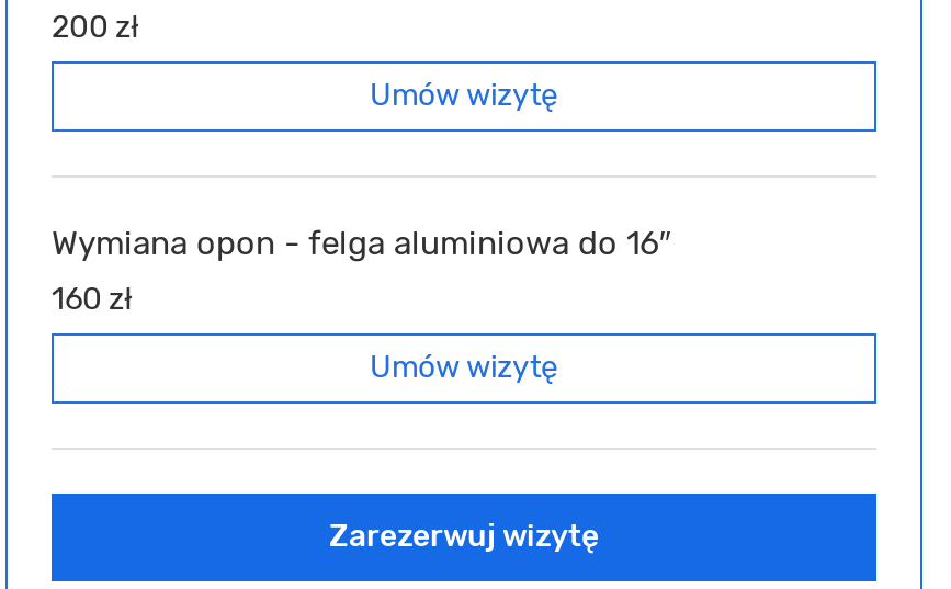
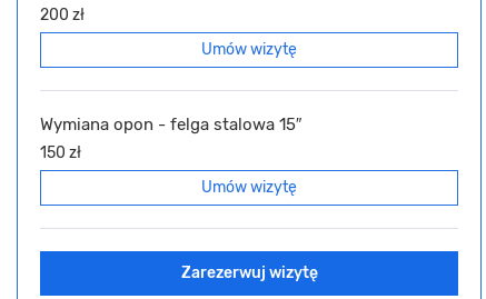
- Wymiana opon - felga aluminiowa do 16″
- 160 zł
+ Wymiana opon - felga stalowa 15″
+ 150 zł
